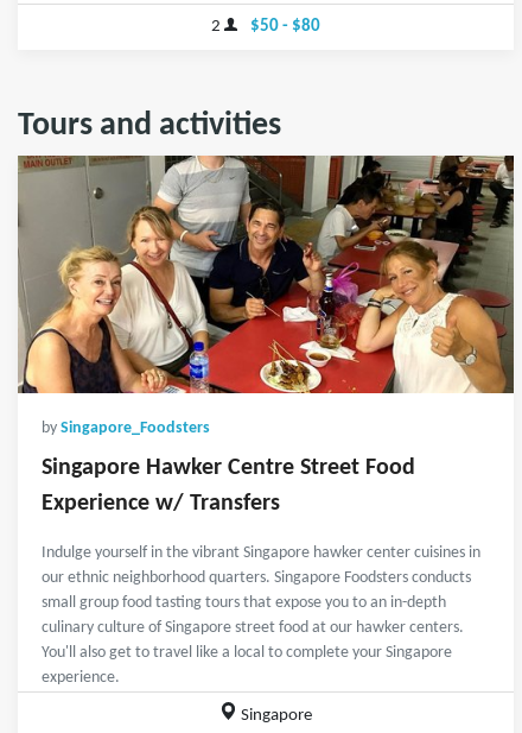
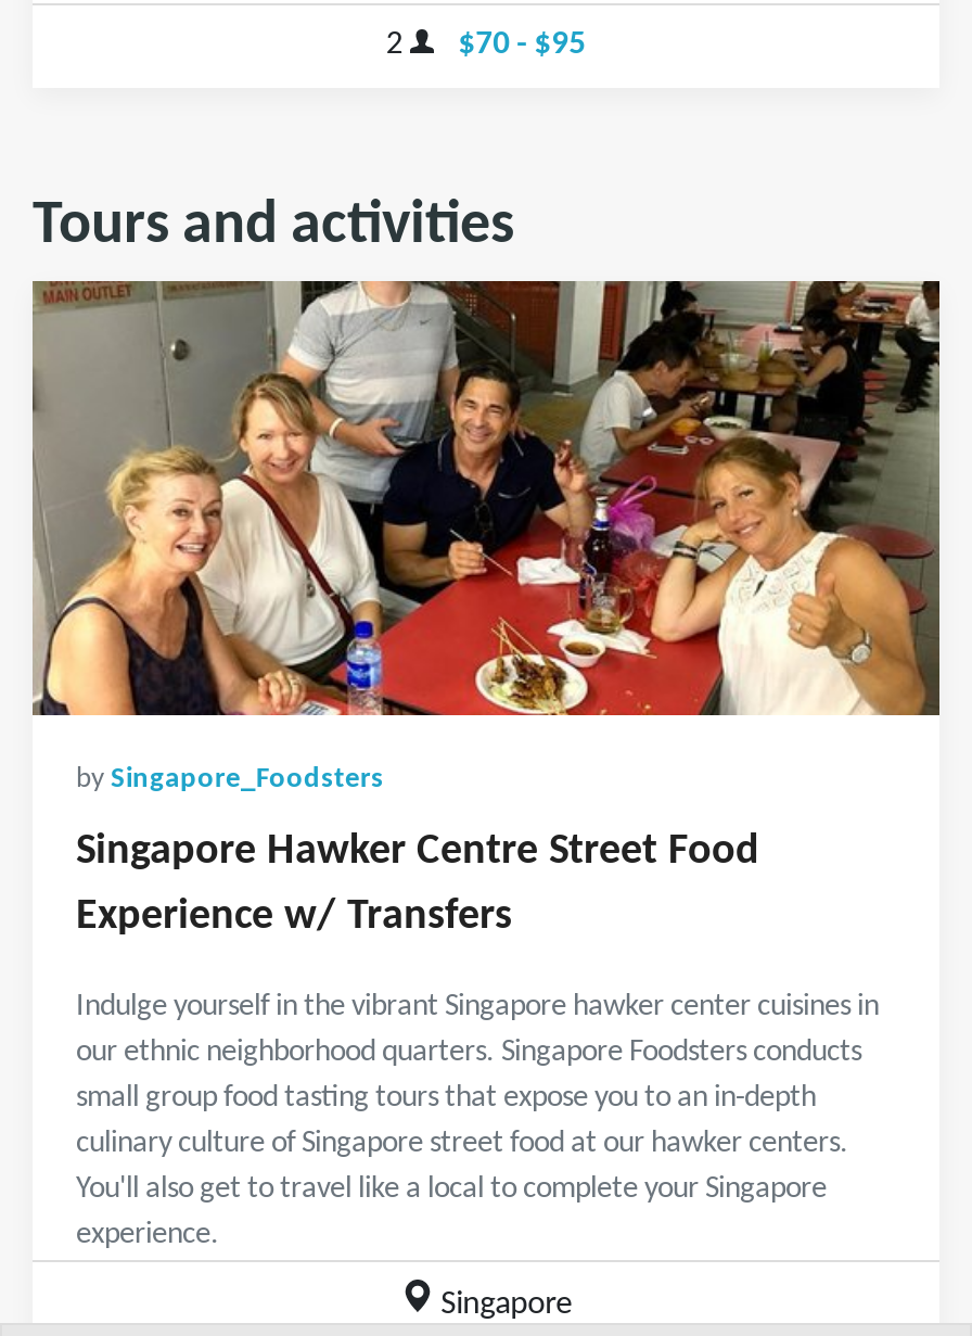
- 2 $50 - $80
+ 2 $70 - $95
